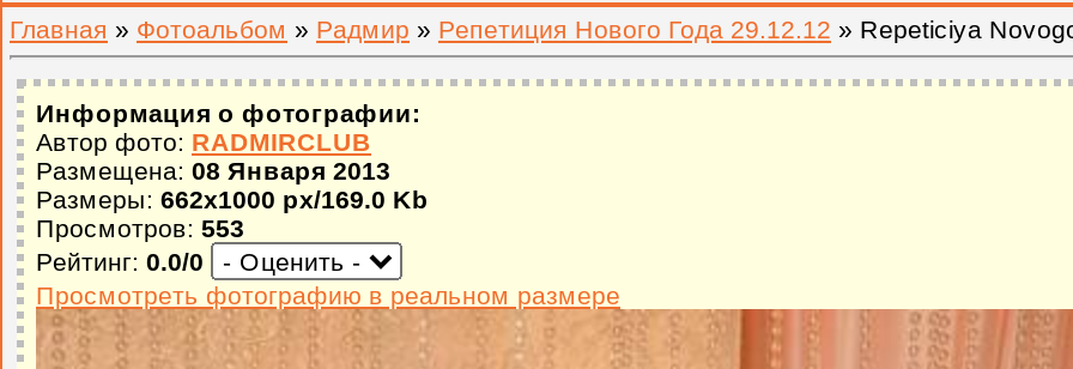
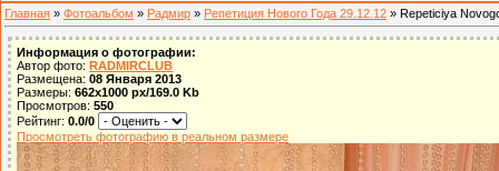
- Просмотров: 553
+ Просмотров: 550
